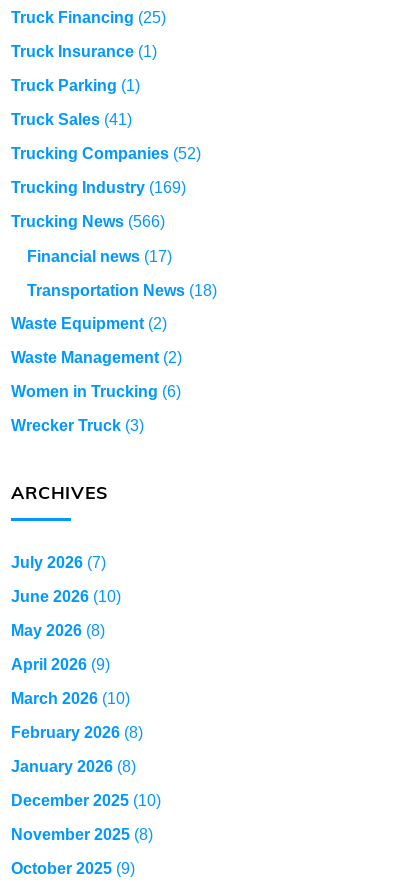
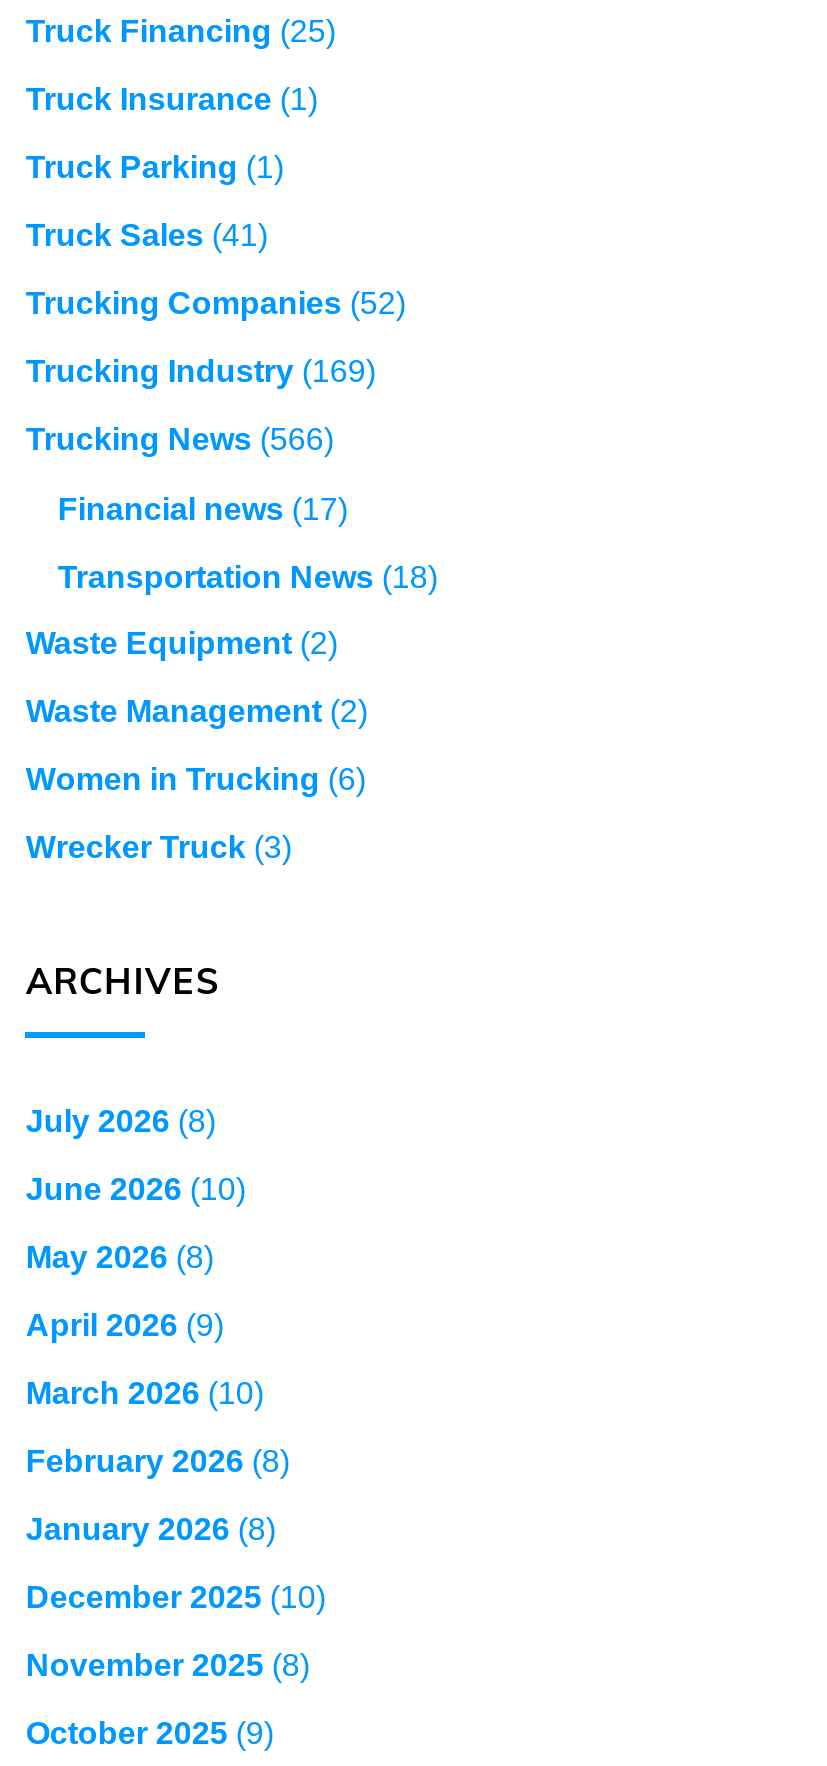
- July 2026 (7)
+ July 2026 (8)
